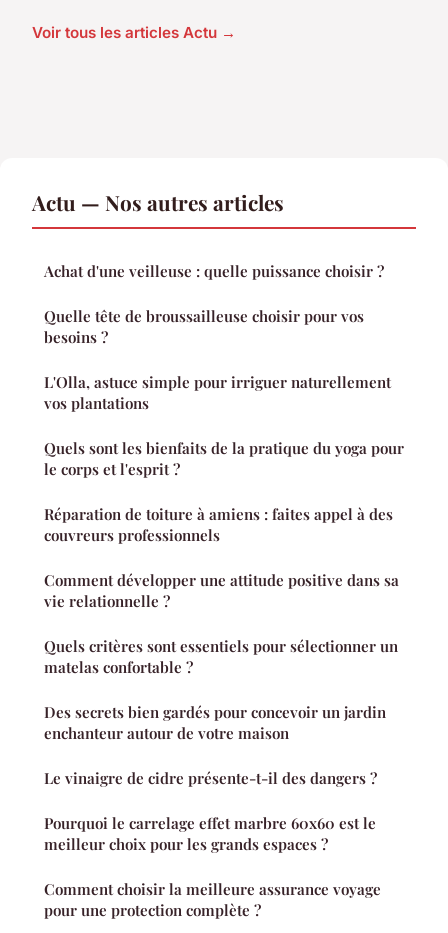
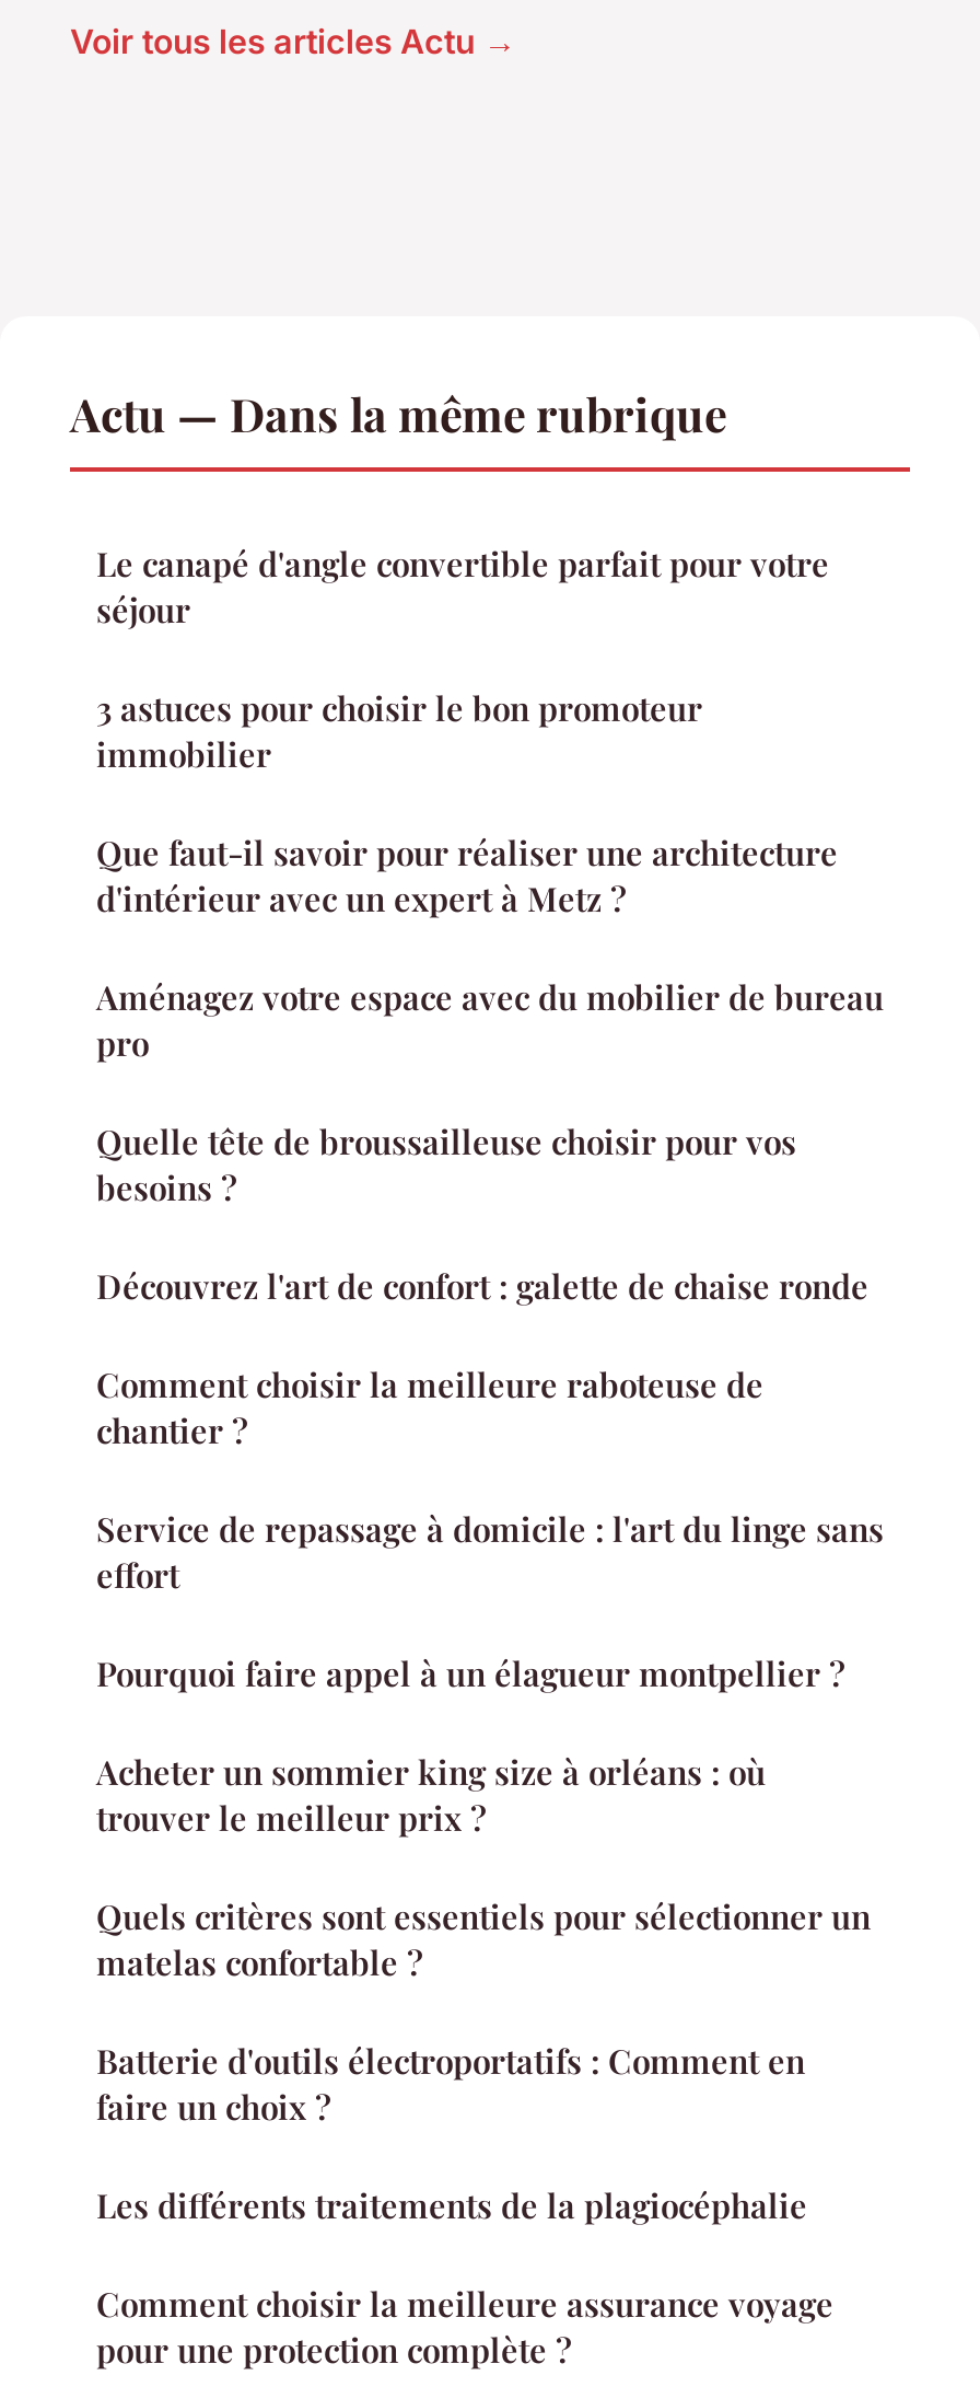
- Actu — Nos autres articles
- Achat d'une veilleuse : quelle puissance choisir ?
+ Actu — Dans la même rubrique
+ Le canapé d'angle convertible parfait pour votre
+ séjour
+ 3 astuces pour choisir le bon promoteur
+ immobilier
+ Que faut-il savoir pour réaliser une architecture
+ d'intérieur avec un expert à Metz ?
+ Aménagez votre espace avec du mobilier de bureau
+ pro

moved down: Quelle tête de broussailleuse choisir pour vos | besoins ?

- L'Olla, astuce simple pour irriguer naturellement
- vos plantations
- Quels sont les bienfaits de la pratique du yoga pour
- le corps et l'esprit ?
- Réparation de toiture à amiens : faites appel à des
- couvreurs professionnels
- Comment développer une attitude positive dans sa
- vie relationnelle ?
+ Découvrez l'art de confort : galette de chaise ronde
+ Comment choisir la meilleure raboteuse de
+ chantier ?
+ Service de repassage à domicile : l'art du linge sans
+ effort
+ Pourquoi faire appel à un élagueur montpellier ?
+ Acheter un sommier king size à orléans : où
+ trouver le meilleur prix ?

moved down: Quels critères sont essentiels pour sélectionner un | matelas confortable ?

- Des secrets bien gardés pour concevoir un jardin
- enchanteur autour de votre maison
- Le vinaigre de cidre présente-t-il des dangers ?
- Pourquoi le carrelage effet marbre 60x60 est le
- meilleur choix pour les grands espaces ?
+ Batterie d'outils électroportatifs : Comment en
+ faire un choix ?
+ Les différents traitements de la plagiocéphalie
